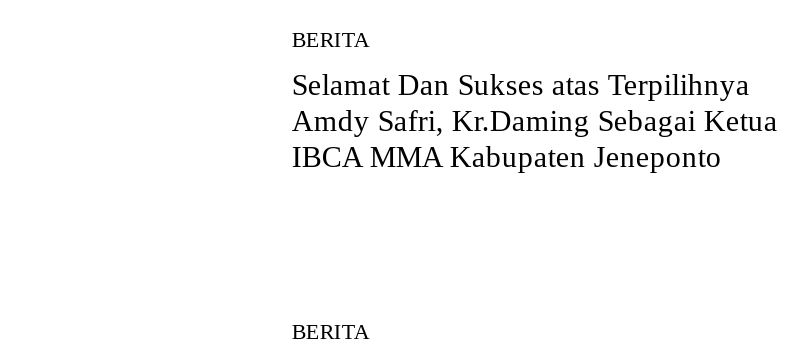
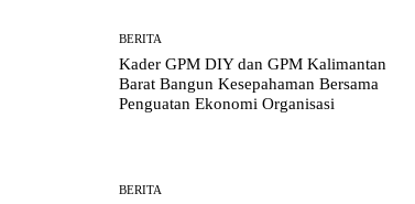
- Selamat Dan Sukses atas Terpilihnya
- Amdy Safri, Kr.Daming Sebagai Ketua
- IBCA MMA Kabupaten Jeneponto
+ Kader GPM DIY dan GPM Kalimantan
+ Barat Bangun Kesepahaman Bersama
+ Penguatan Ekonomi Organisasi
